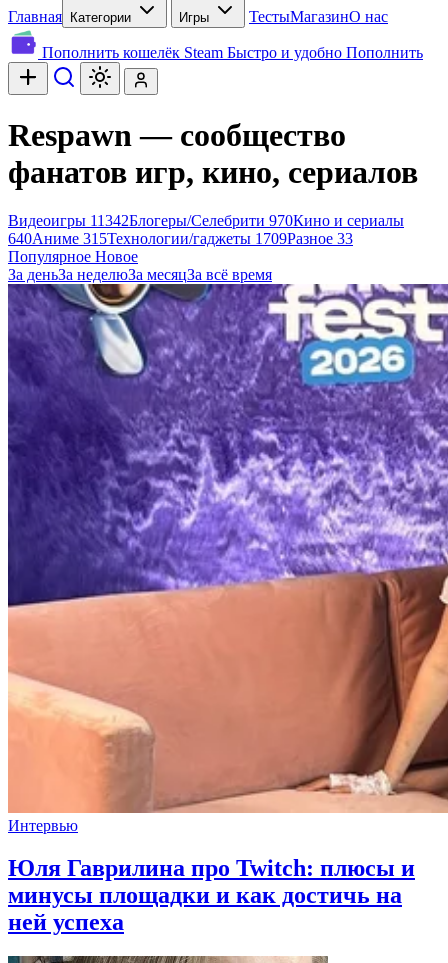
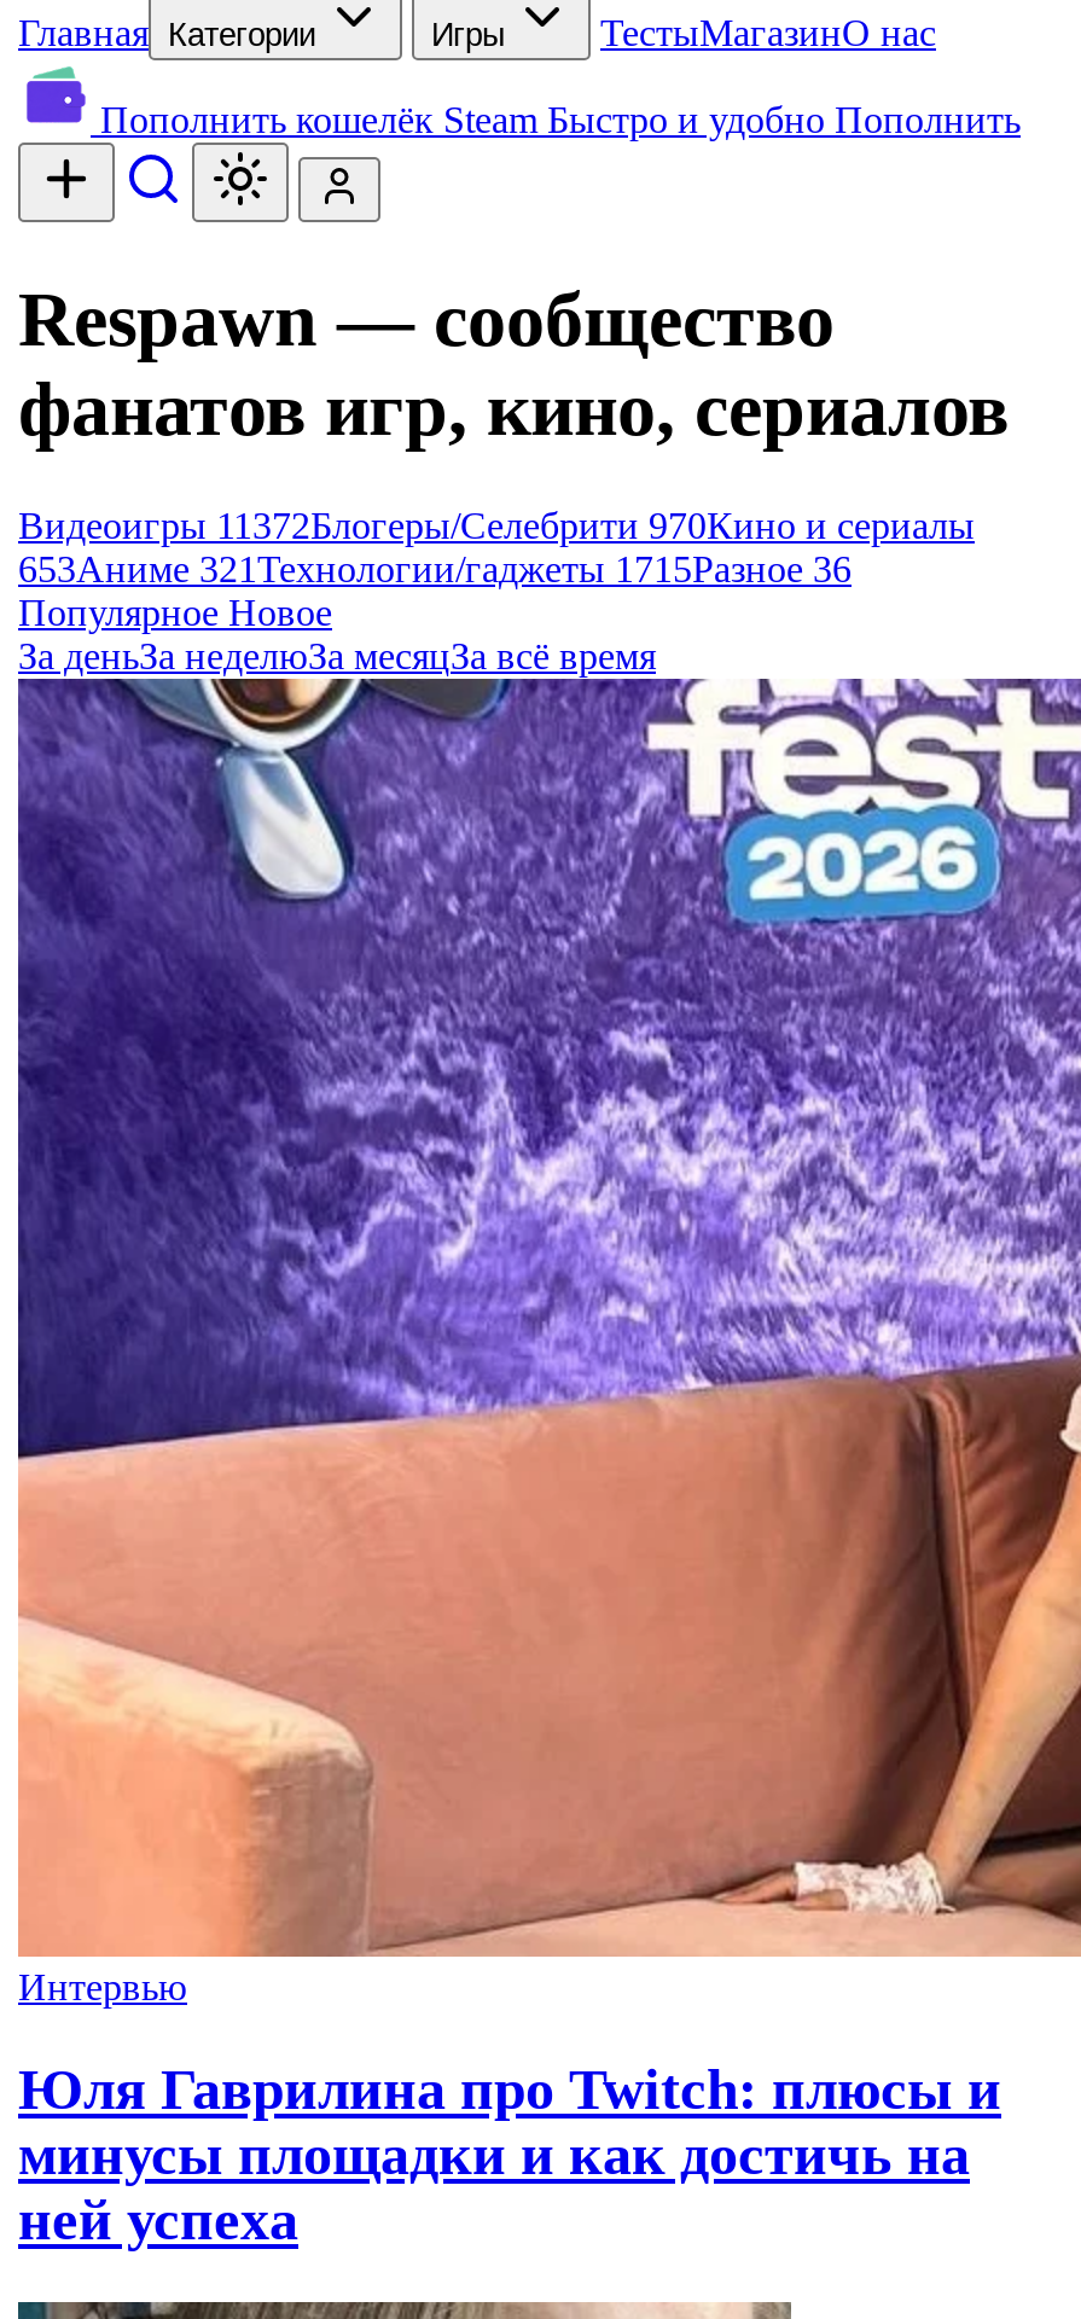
- Видеоигры 11342Блогеры/Селебрити 970Кино и сериалы
+ Видеоигры 11372Блогеры/Селебрити 970Кино и сериалы

- 640Аниме 315 Технологии/гаджеты 1709Разное 33
+ 653Аниме 321 Технологии/гаджеты 1715Разное 36
